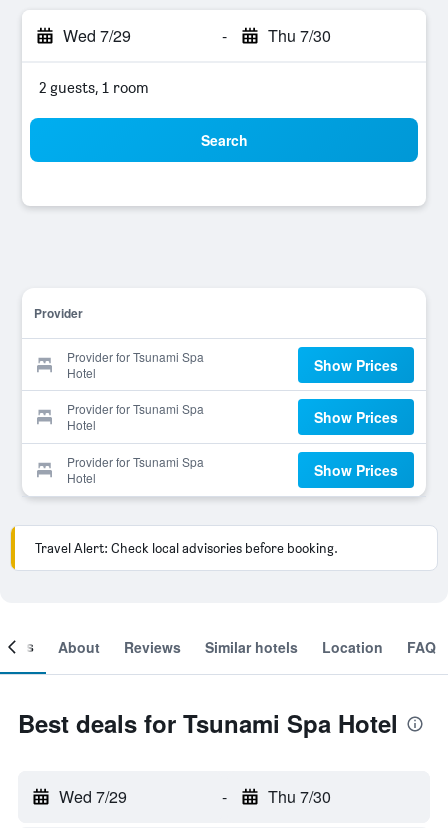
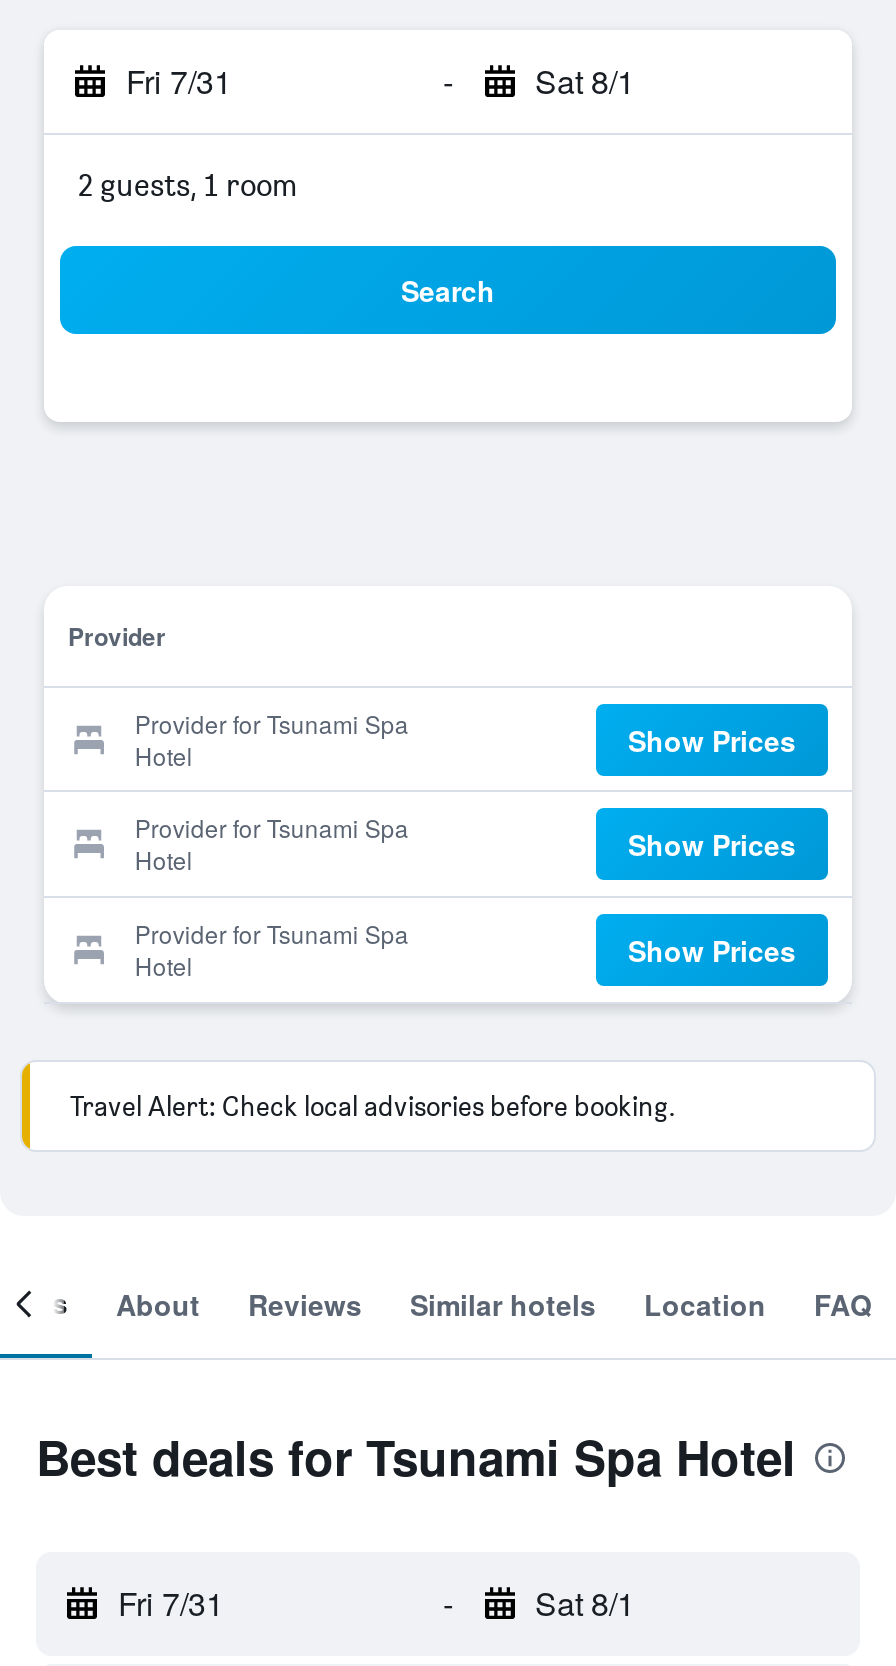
- Wed 7/29
+ Fri 7/31

- Thu 7/30
+ Sat 8/1

- Wed 7/29
+ Fri 7/31

- Thu 7/30
+ Sat 8/1
